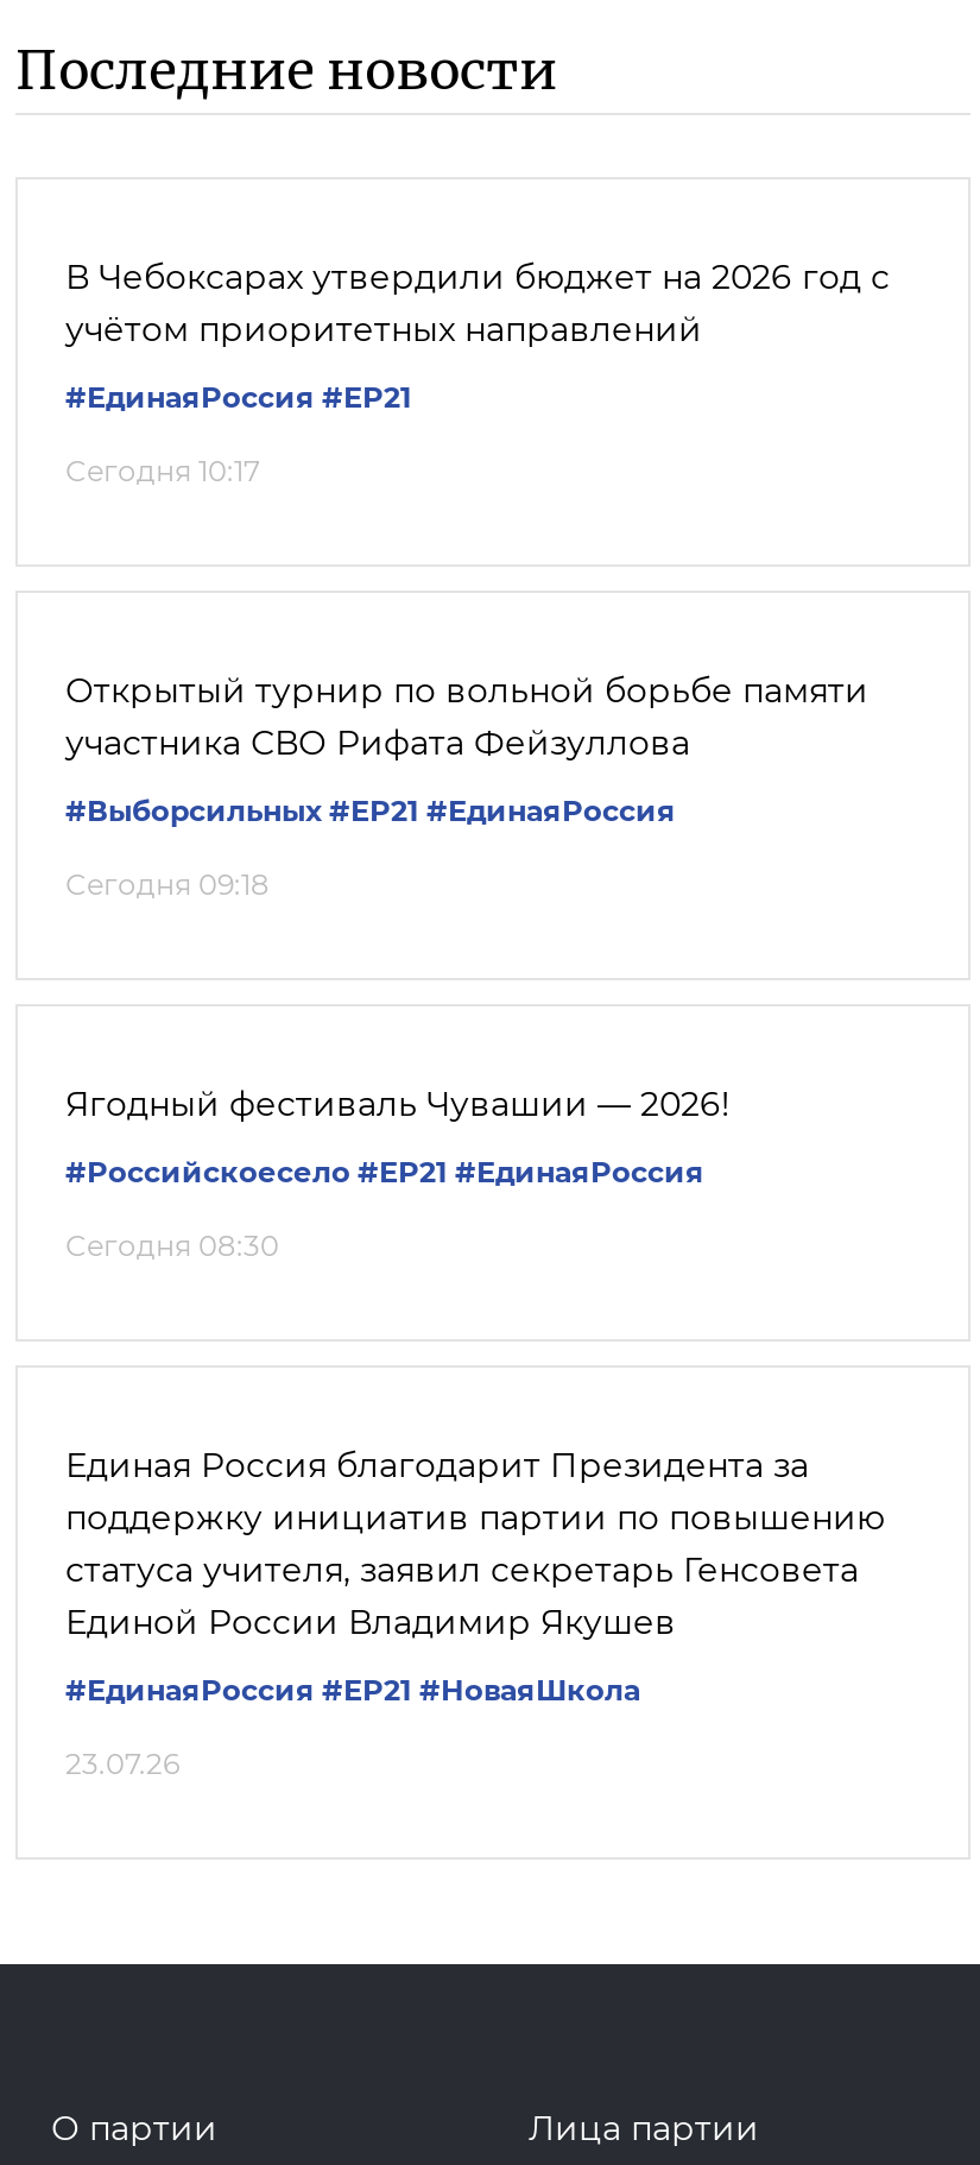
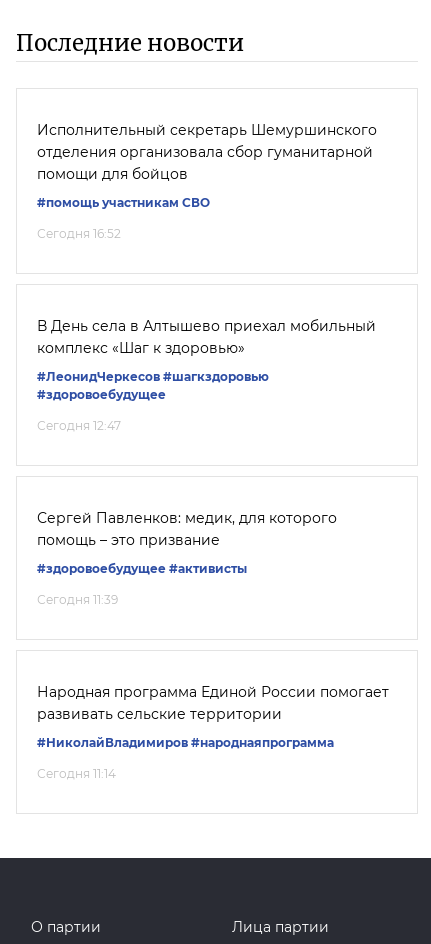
- В Чебоксарах утвердили бюджет на 2026 год с
- учётом приоритетных направлений
+ Исполнительный секретарь Шемуршинского
+ отделения организовала сбор гуманитарной
+ помощи для бойцов

- #ЕдинаяРоссия #ЕР21
+ #помощь участникам СВО

- Сегодня 10:17
+ Сегодня 16:52

- Открытый турнир по вольной борьбе памяти
- участника СВО Рифата Фейзуллова
+ В День села в Алтышево приехал мобильный
+ комплекс «Шаг к здоровью»

- #Выборсильных #ЕР21 #ЕдинаяРоссия
+ #ЛеонидЧеркесов #шагкздоровью
+ #здоровоебудущее

- Сегодня 09:18
+ Сегодня 12:47

- Ягодный фестиваль Чувашии — 2026!
+ Сергей Павленков: медик, для которого
+ помощь – это призвание

- #Российскоесело #ЕР21 #ЕдинаяРоссия
+ #здоровоебудущее #активисты

- Сегодня 08:30
+ Сегодня 11:39

- Единая Россия благодарит Президента за
- поддержку инициатив партии по повышению
- статуса учителя, заявил секретарь Генсовета
- Единой России Владимир Якушев
+ Народная программа Единой России помогает
+ развивать сельские территории

- #ЕдинаяРоссия #ЕР21 #НоваяШкола
+ #НиколайВладимиров #народнаяпрограмма

- 23.07.26
+ Сегодня 11:14
